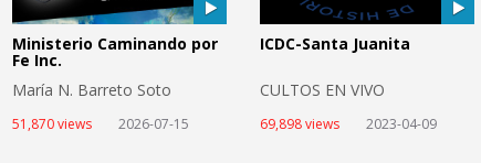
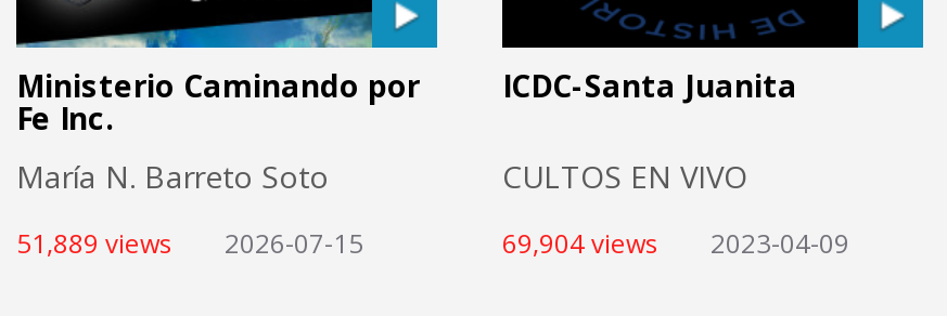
- 51,870 views 2026-07-15
+ 51,889 views 2026-07-15

- 69,898 views 2023-04-09
+ 69,904 views 2023-04-09
